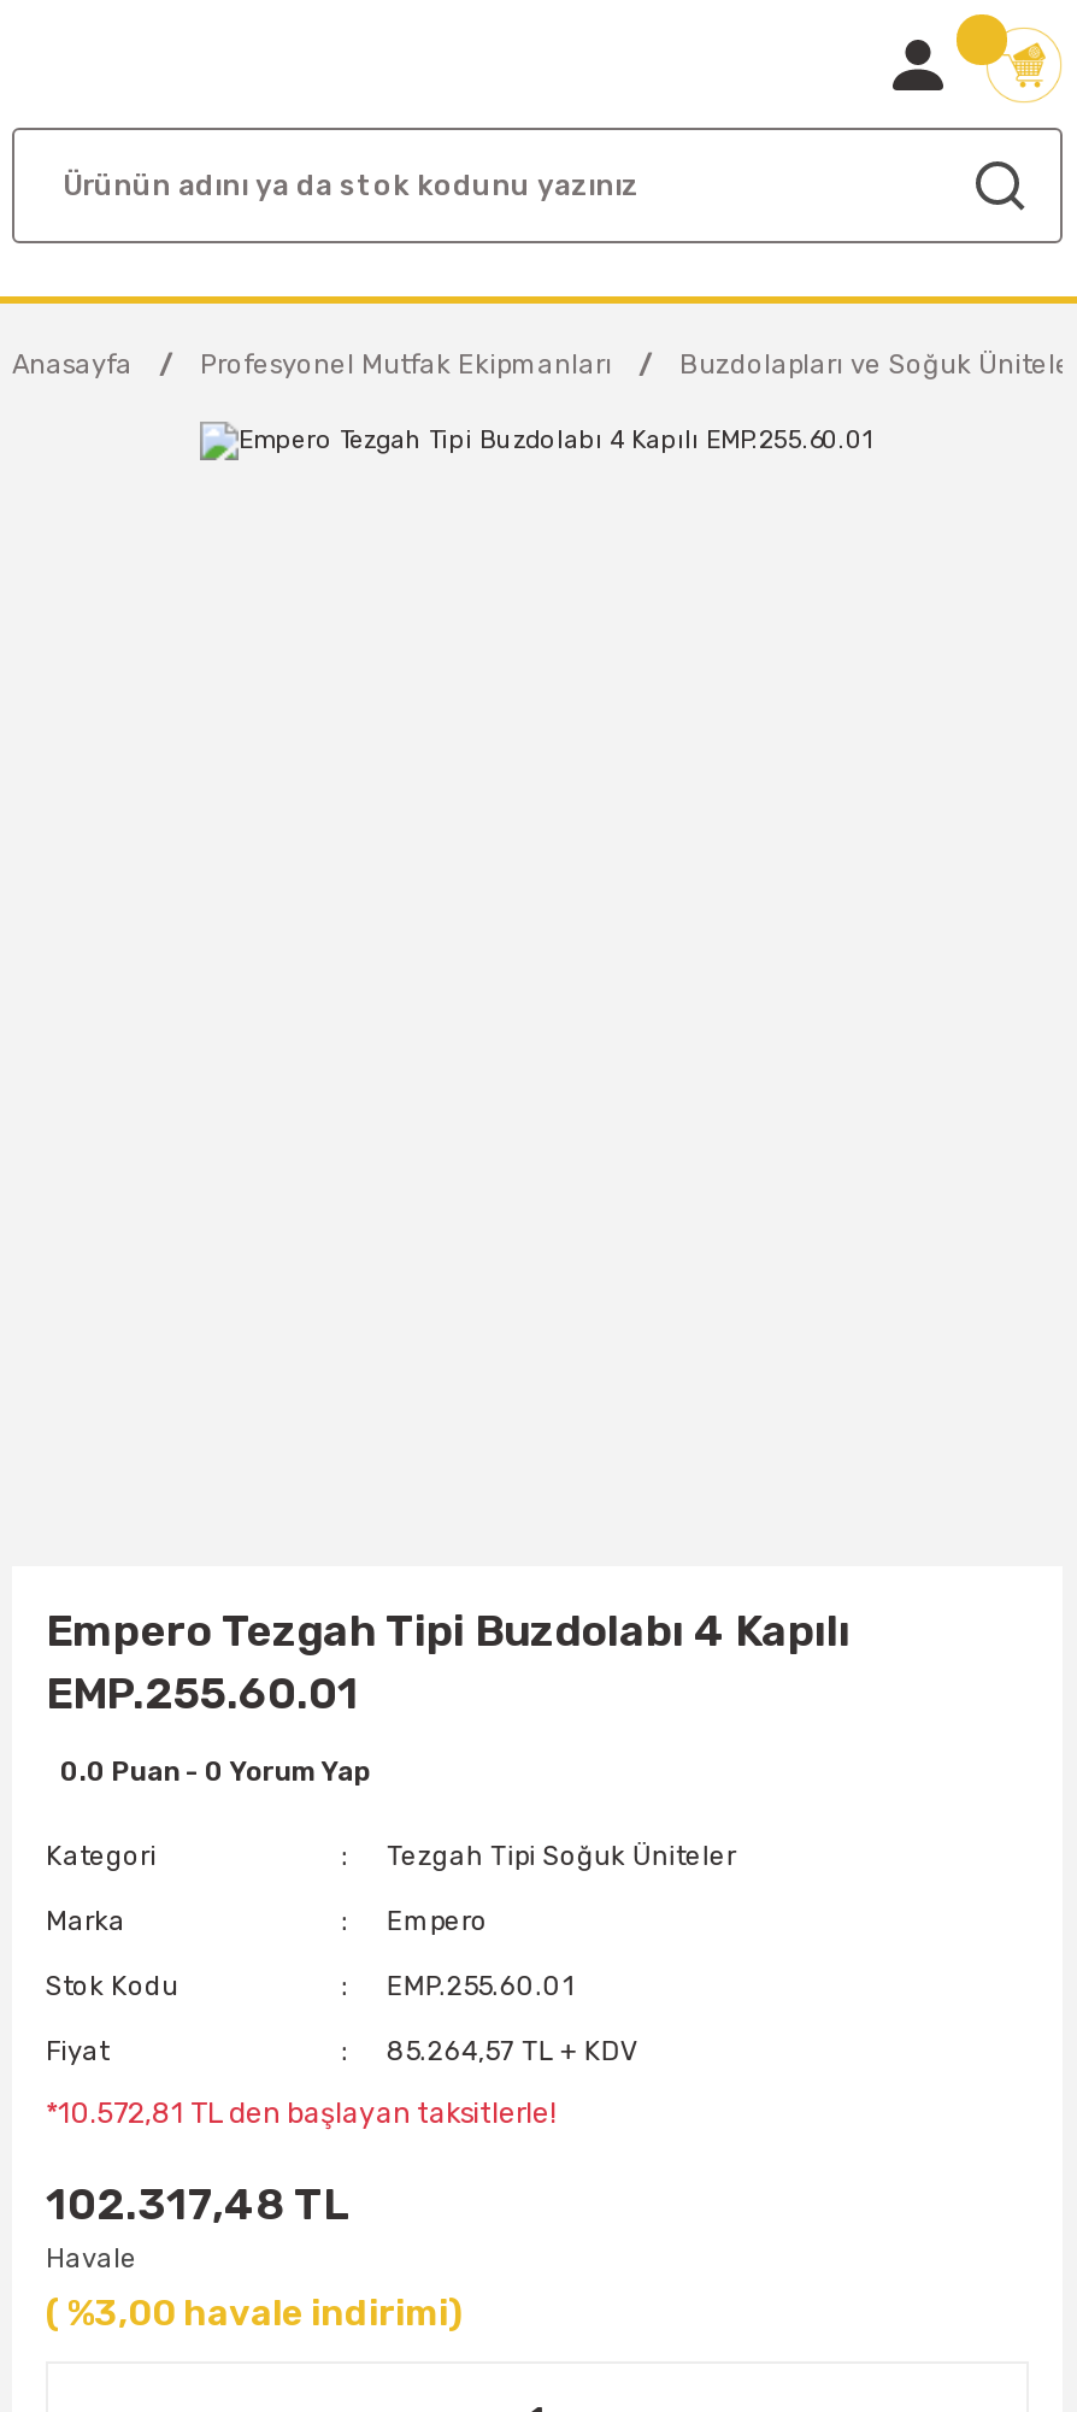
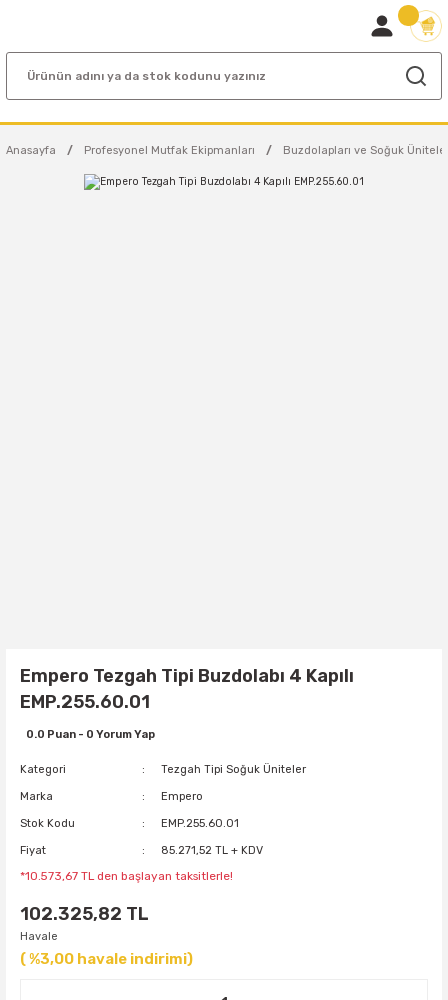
- 85.264,57 TL + KDV
+ 85.271,52 TL + KDV

- *10.572,81 TL den başlayan taksitlerle!
+ *10.573,67 TL den başlayan taksitlerle!

- 102.317,48 TL
+ 102.325,82 TL
